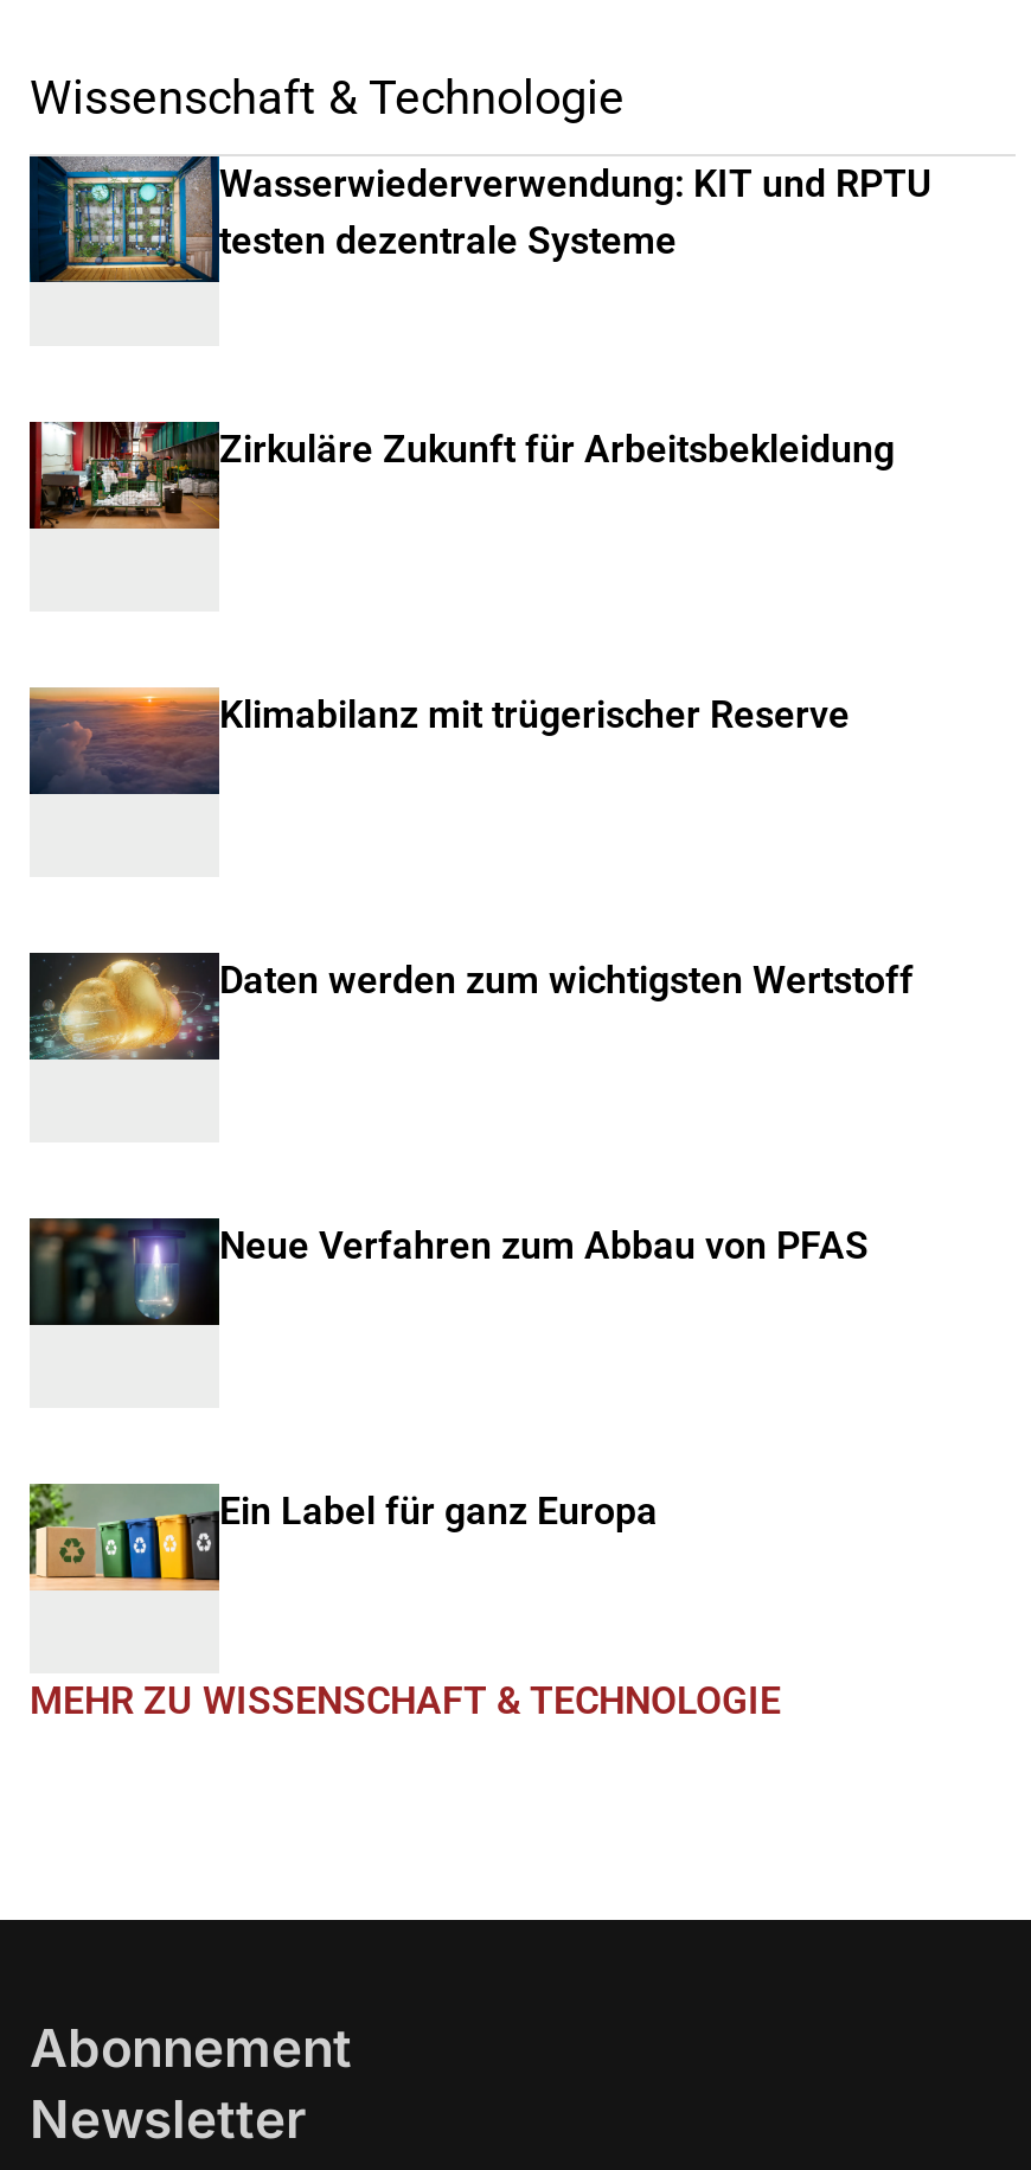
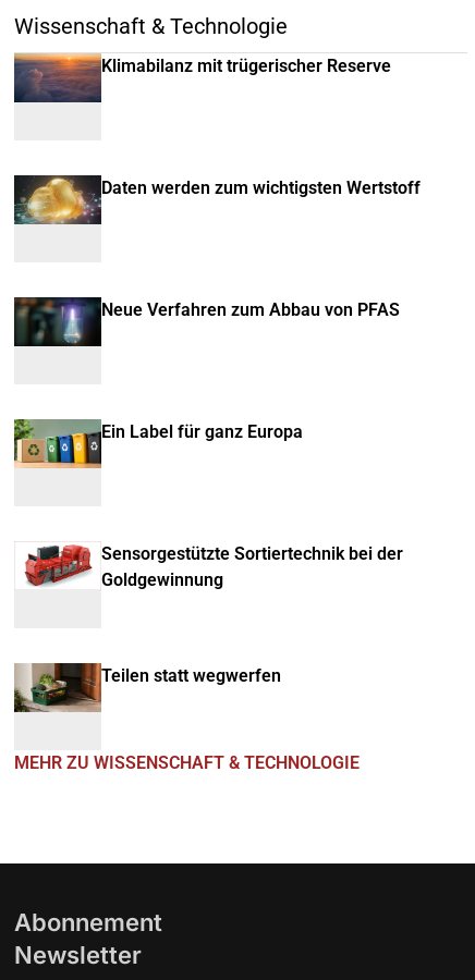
- [image]
- Wasserwiederverwendung: KIT und RPTU
- testen dezentrale Systeme

- [image]
- Zirkuläre Zukunft für Arbeitsbekleidung

moved up: [image] | Klimabilanz mit trügerischer Reserve | Daten werden zum wichtigsten Wertstoff | Neue Verfahren zum Abbau von PFAS | Ein Label für ganz Europa

moved up: [image]

+ [image]
+ Teilen statt wegwerfen

+ [image]
+ Sensorgestützte Sortiertechnik bei der
+ Goldgewinnung
